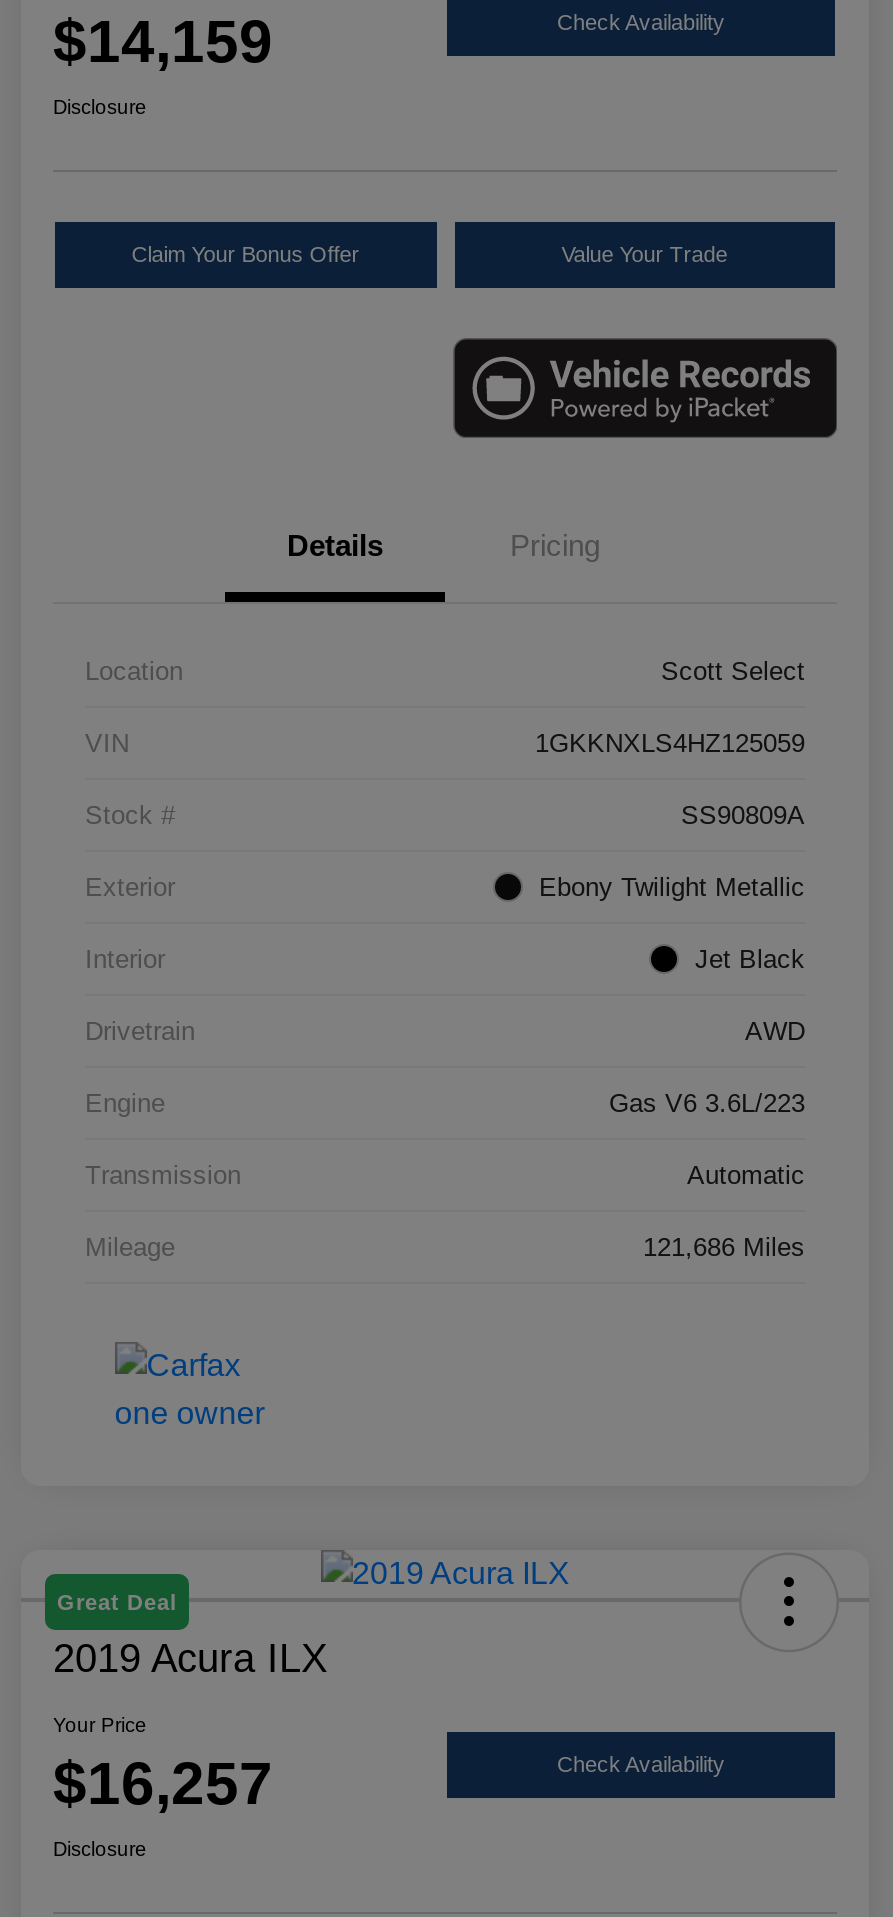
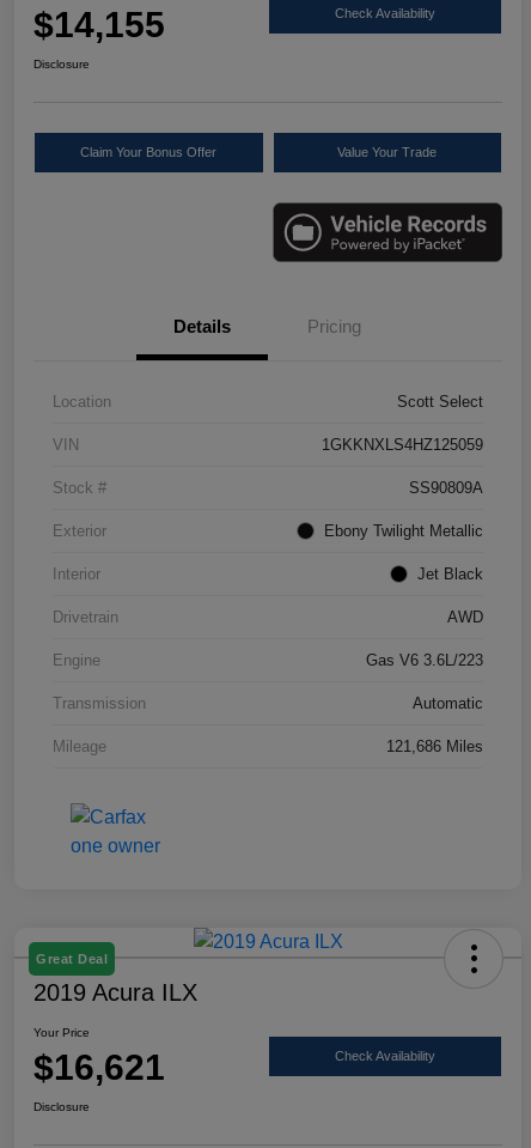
- $14,159
+ $14,155

- $16,257
+ $16,621
